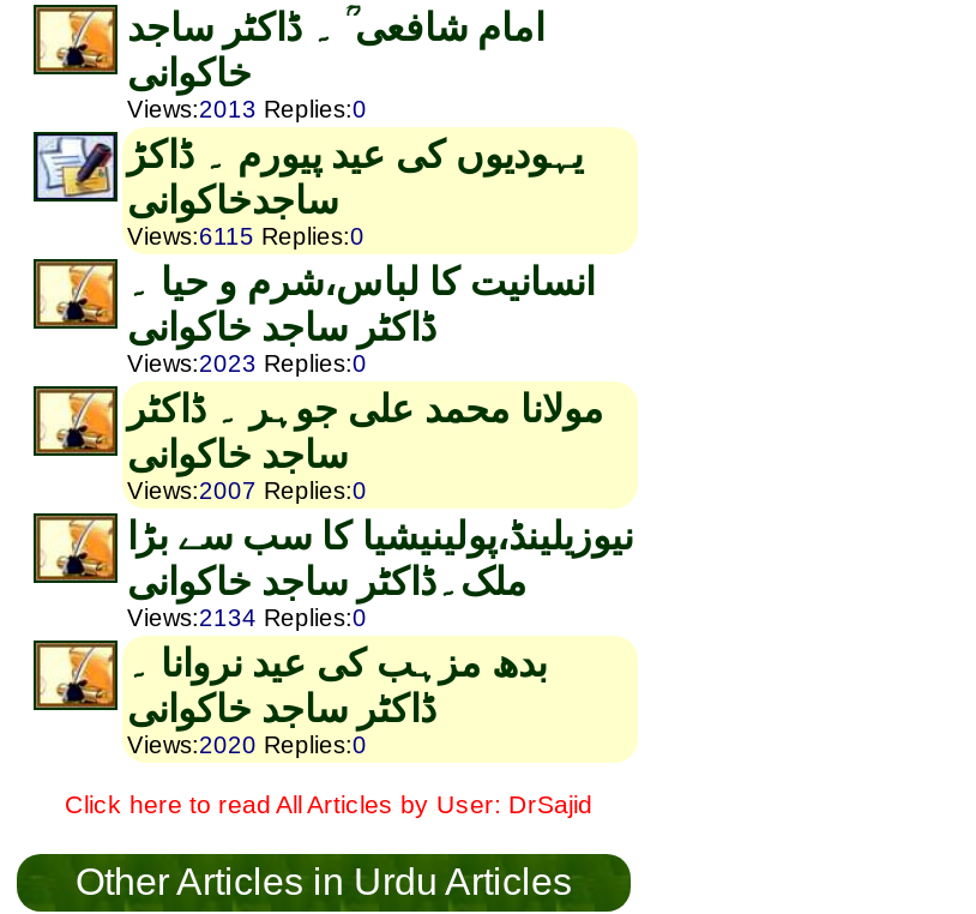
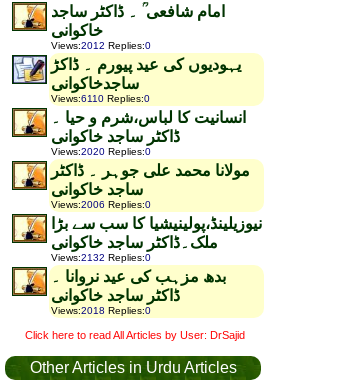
- Views:2013 Replies:0
+ Views:2012 Replies:0

- Views:6115 Replies:0
+ Views:6110 Replies:0

- Views:2023 Replies:0

- Views:2007 Replies:0
+ Views:2006 Replies:0

- Views:2134 Replies:0
+ Views:2132 Replies:0

moved up: Views:2020 Replies:0

+ Views:2018 Replies:0
